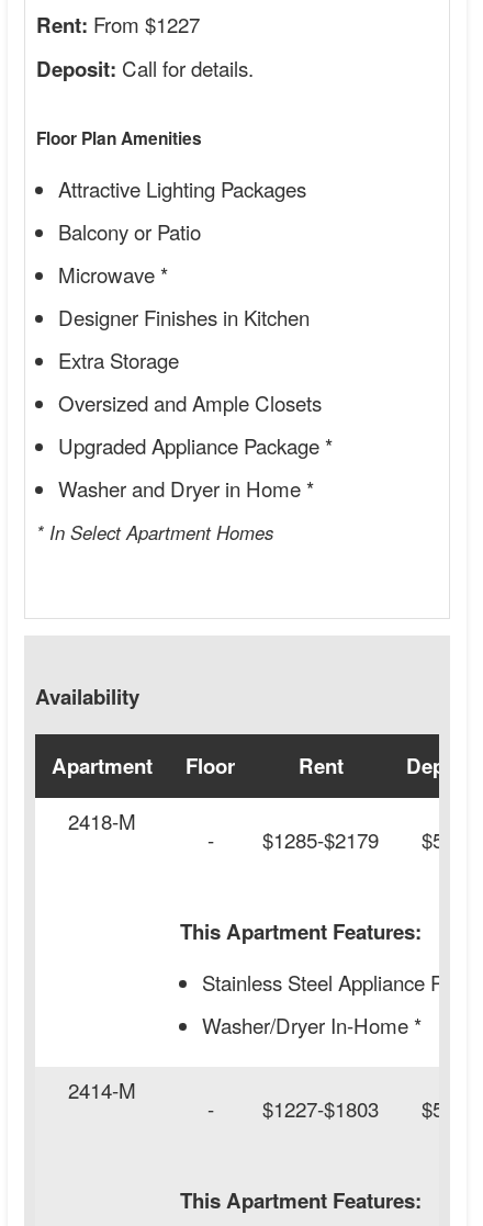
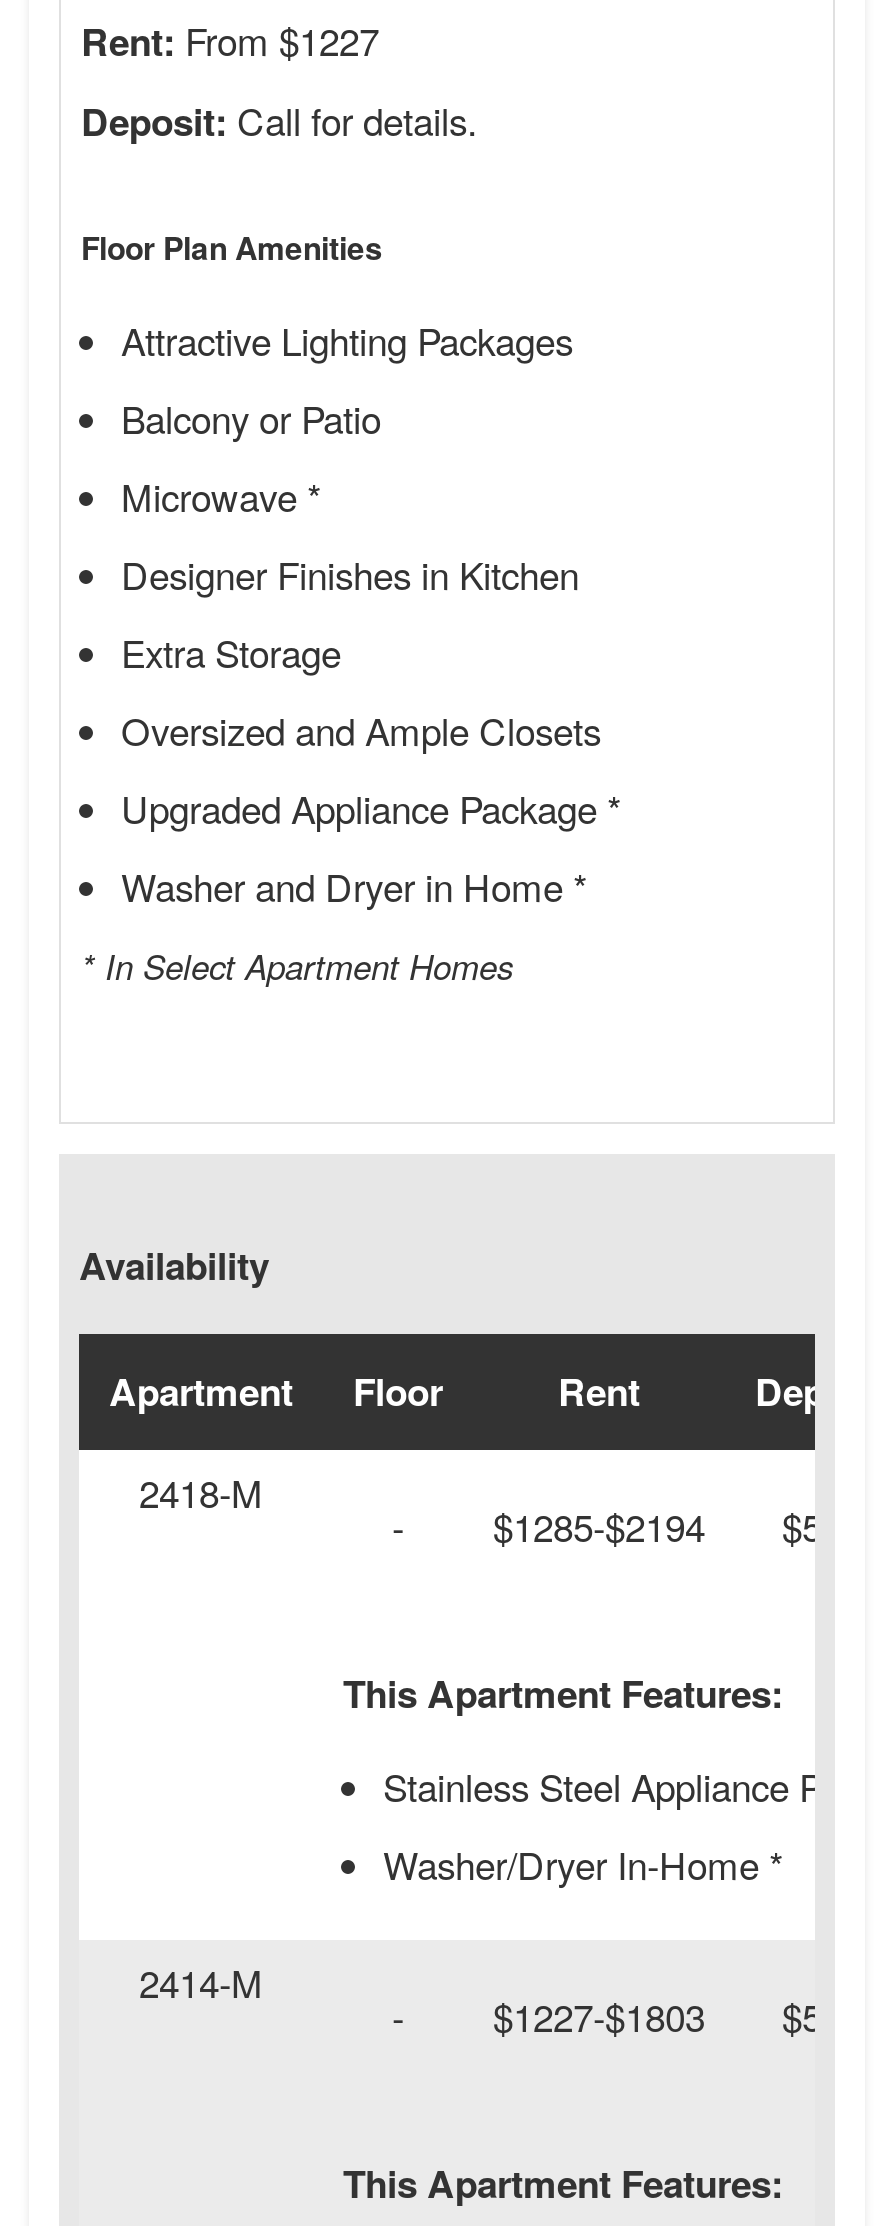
- $1285-$2179
+ $1285-$2194
